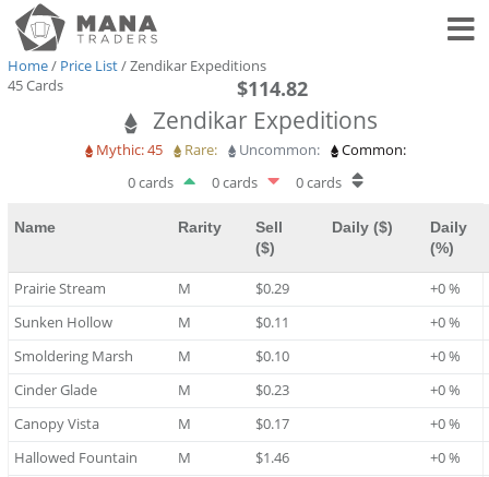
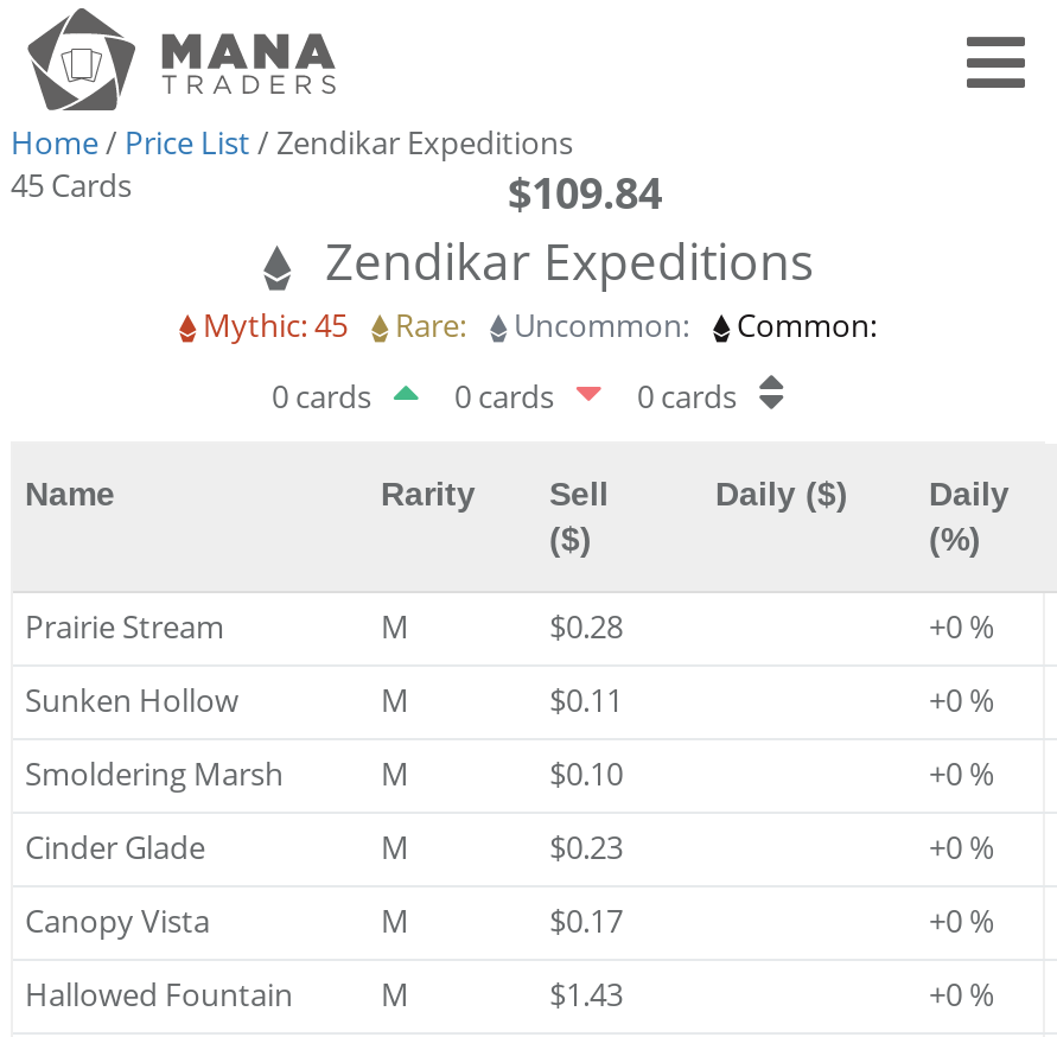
- $114.82
+ $109.84

- $0.29
+ $0.28

- $1.46
+ $1.43
